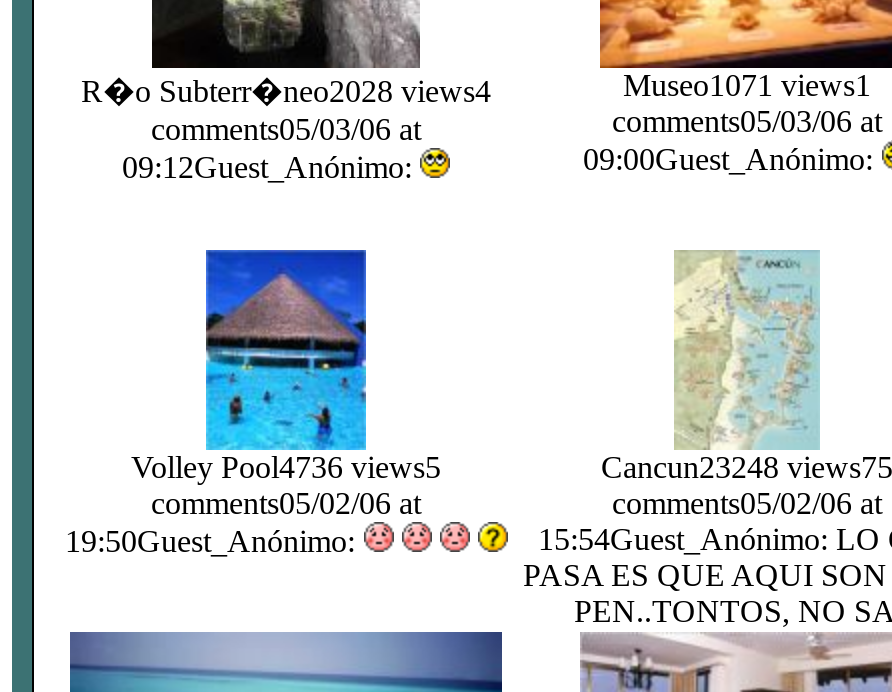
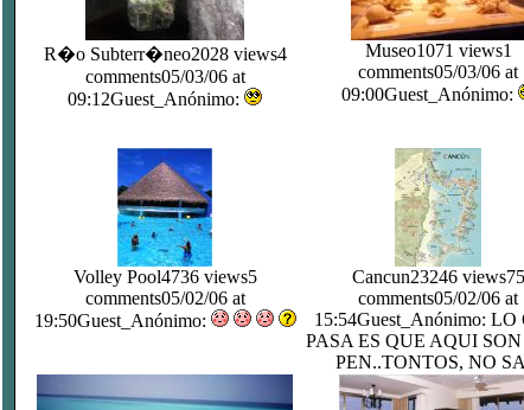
- Cancun23248 views75
+ Cancun23246 views75
